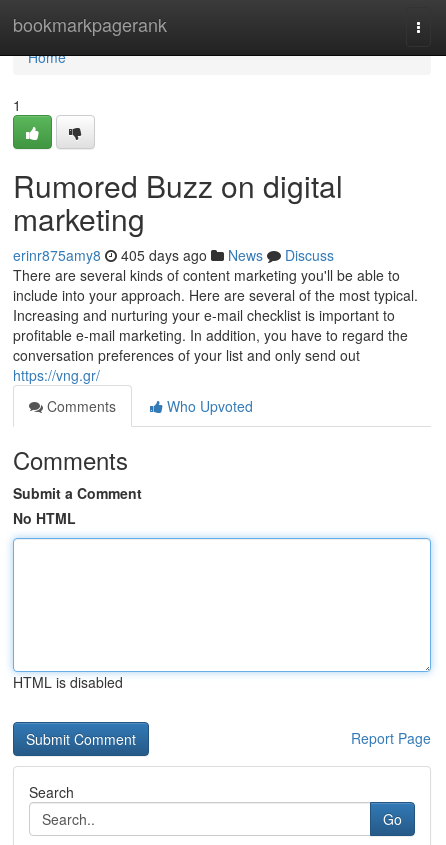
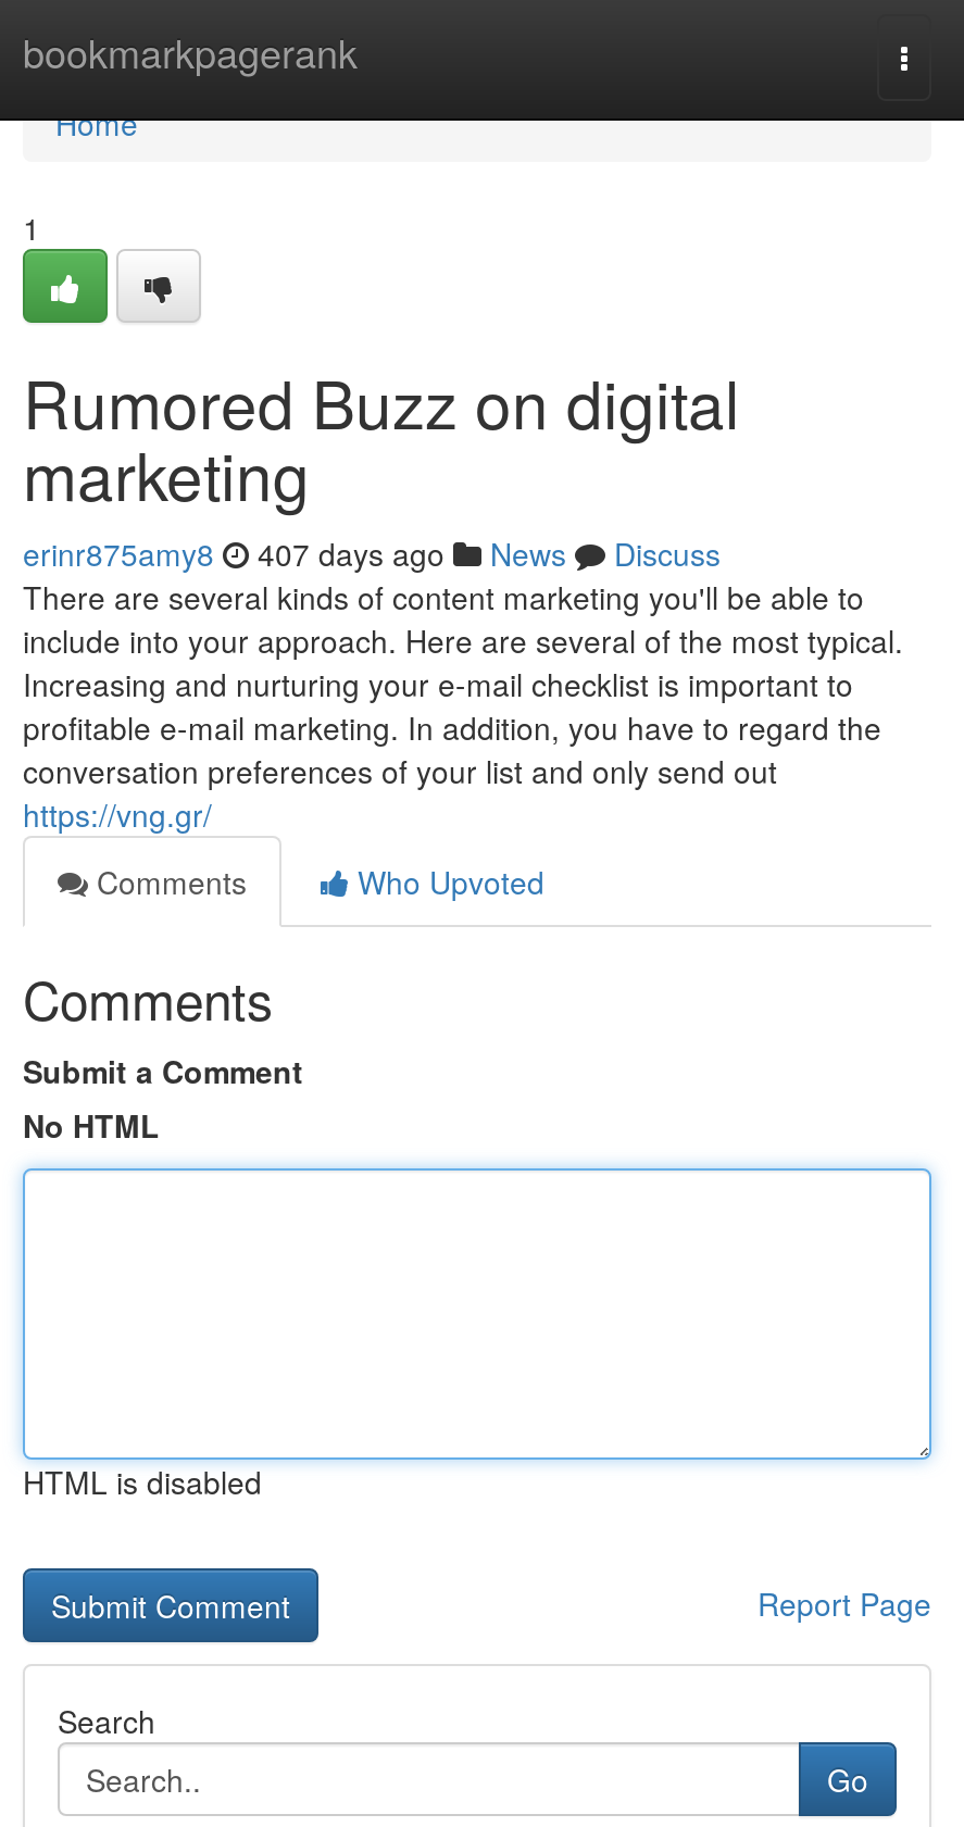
- erinr875amy8 405 days ago News Discuss
+ erinr875amy8 407 days ago News Discuss
